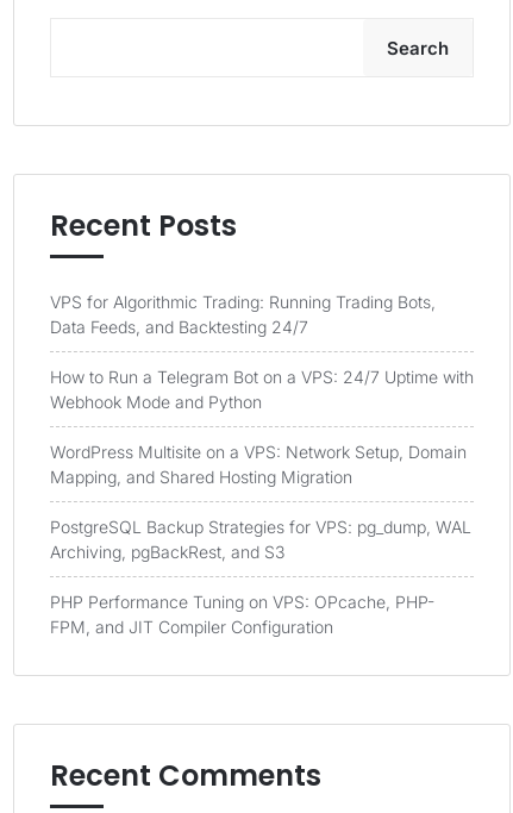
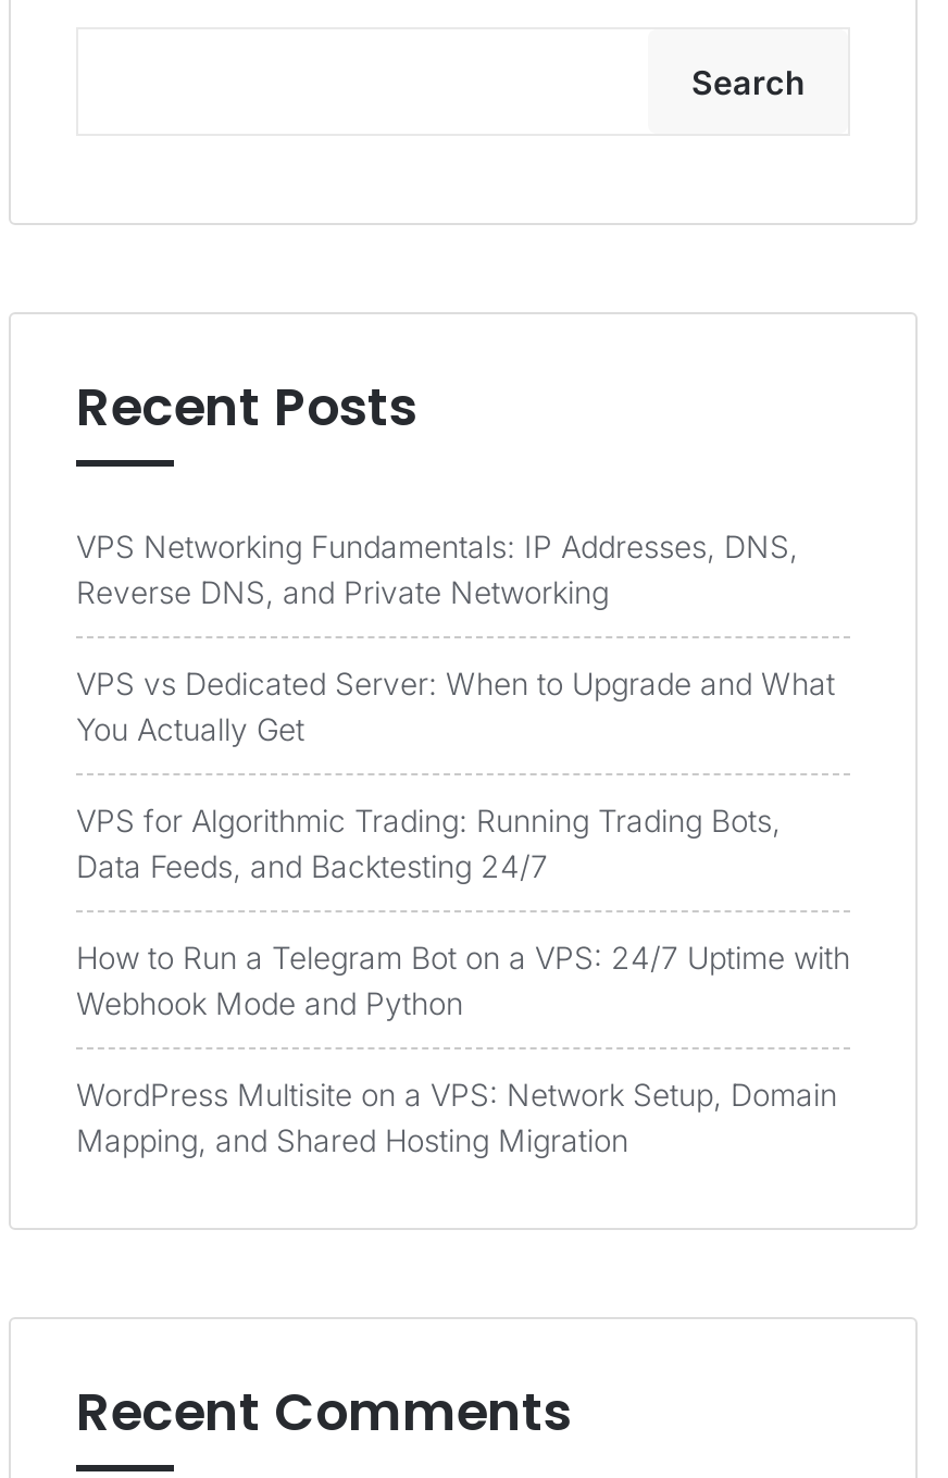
+ VPS Networking Fundamentals: IP Addresses, DNS,
+ Reverse DNS, and Private Networking
+ VPS vs Dedicated Server: When to Upgrade and What
+ You Actually Get

moved down: VPS for Algorithmic Trading: Running Trading Bots, | Data Feeds, and Backtesting 24/7 | How to Run a Telegram Bot on a VPS: 24/7 Uptime with | Webhook Mode and Python | WordPress Multisite on a VPS: Network Setup, Domain | Mapping, and Shared Hosting Migration

- PostgreSQL Backup Strategies for VPS: pg_dump, WAL
- Archiving, pgBackRest, and S3
- PHP Performance Tuning on VPS: OPcache, PHP-
- FPM, and JIT Compiler Configuration
